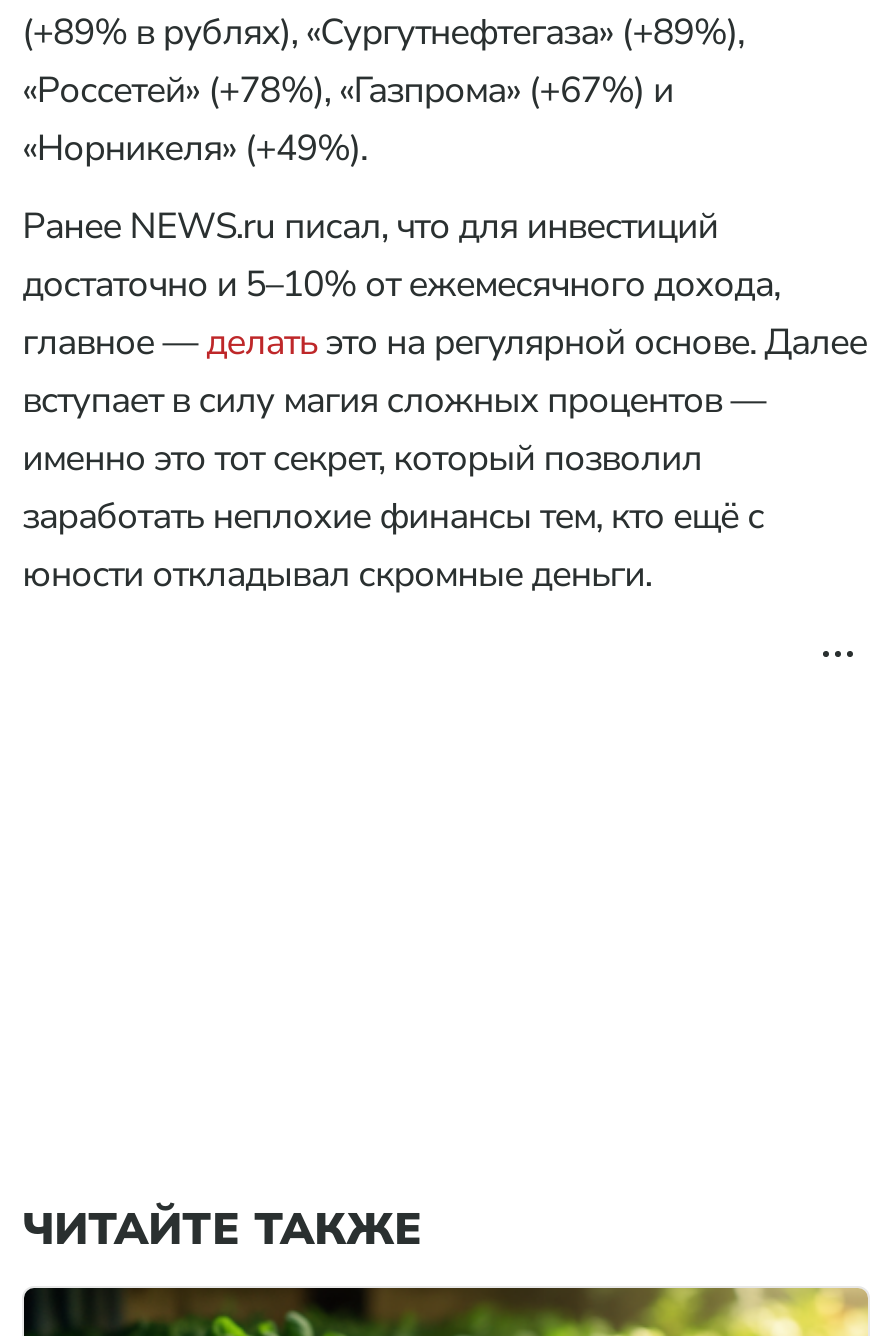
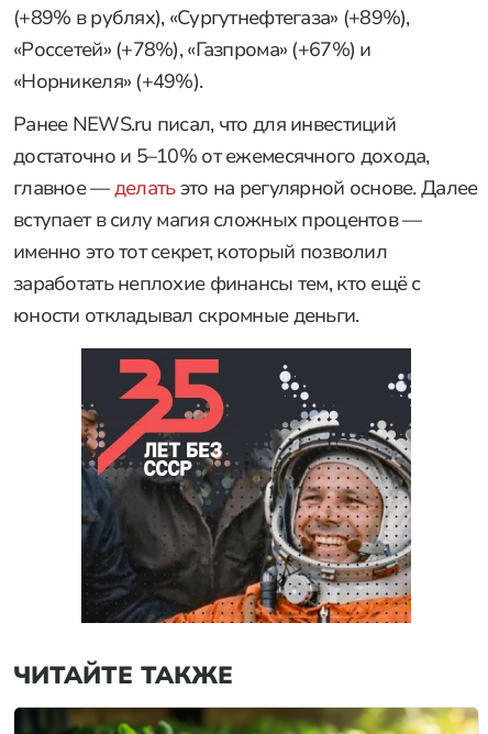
+ [image]
